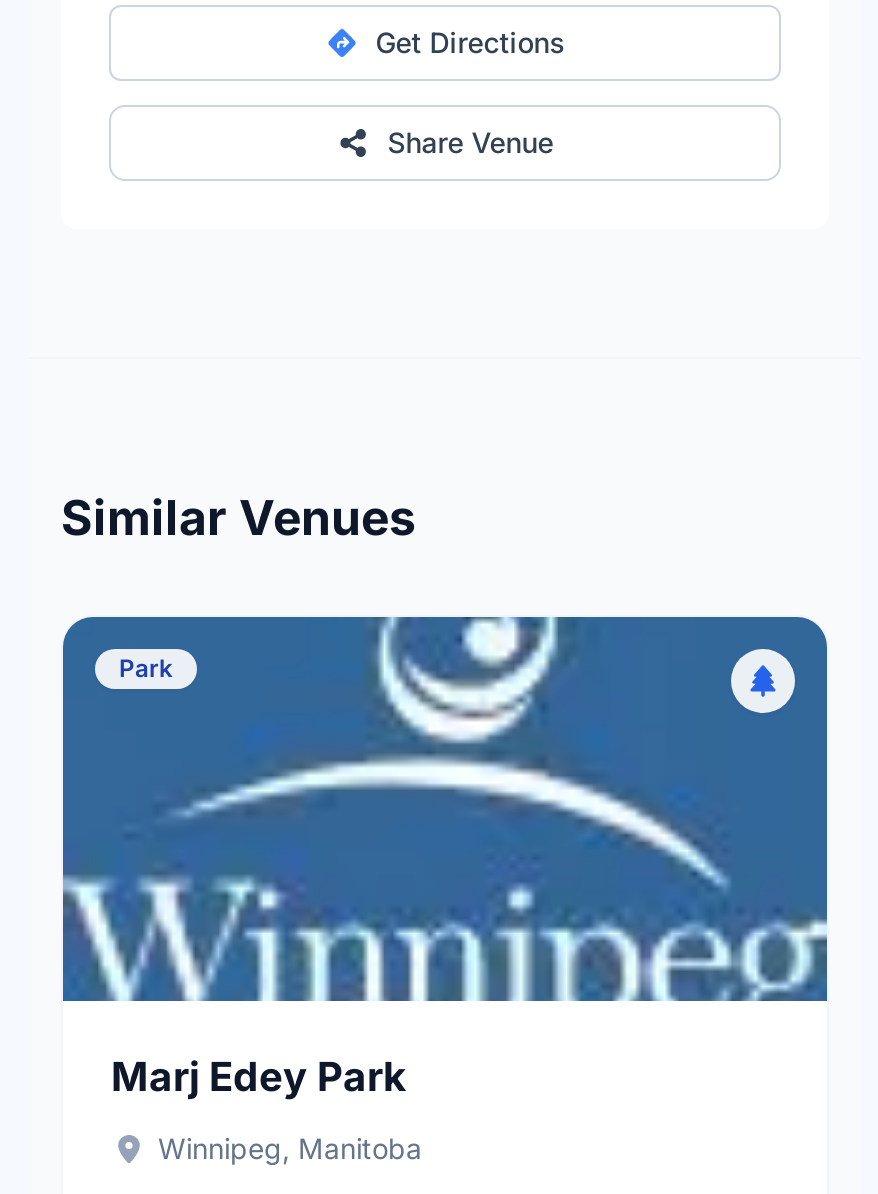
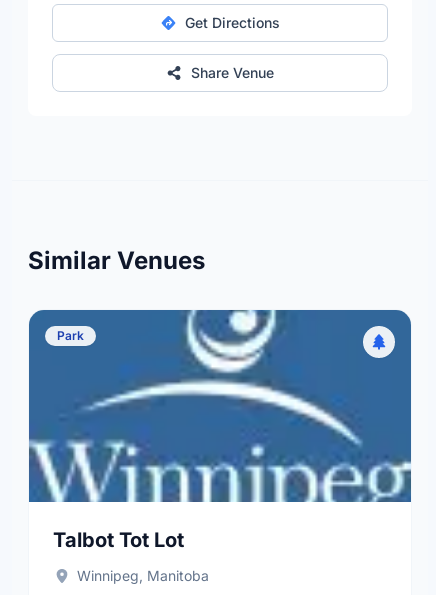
- Marj Edey Park
+ Talbot Tot Lot
